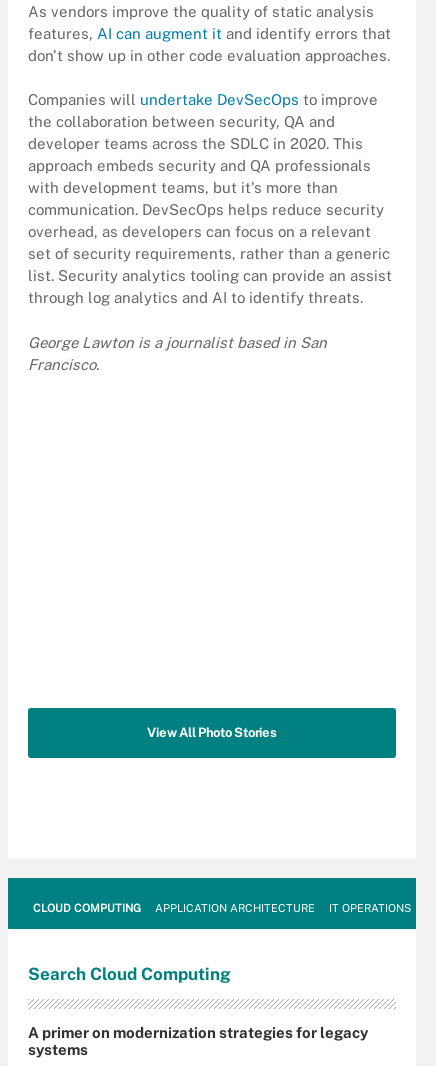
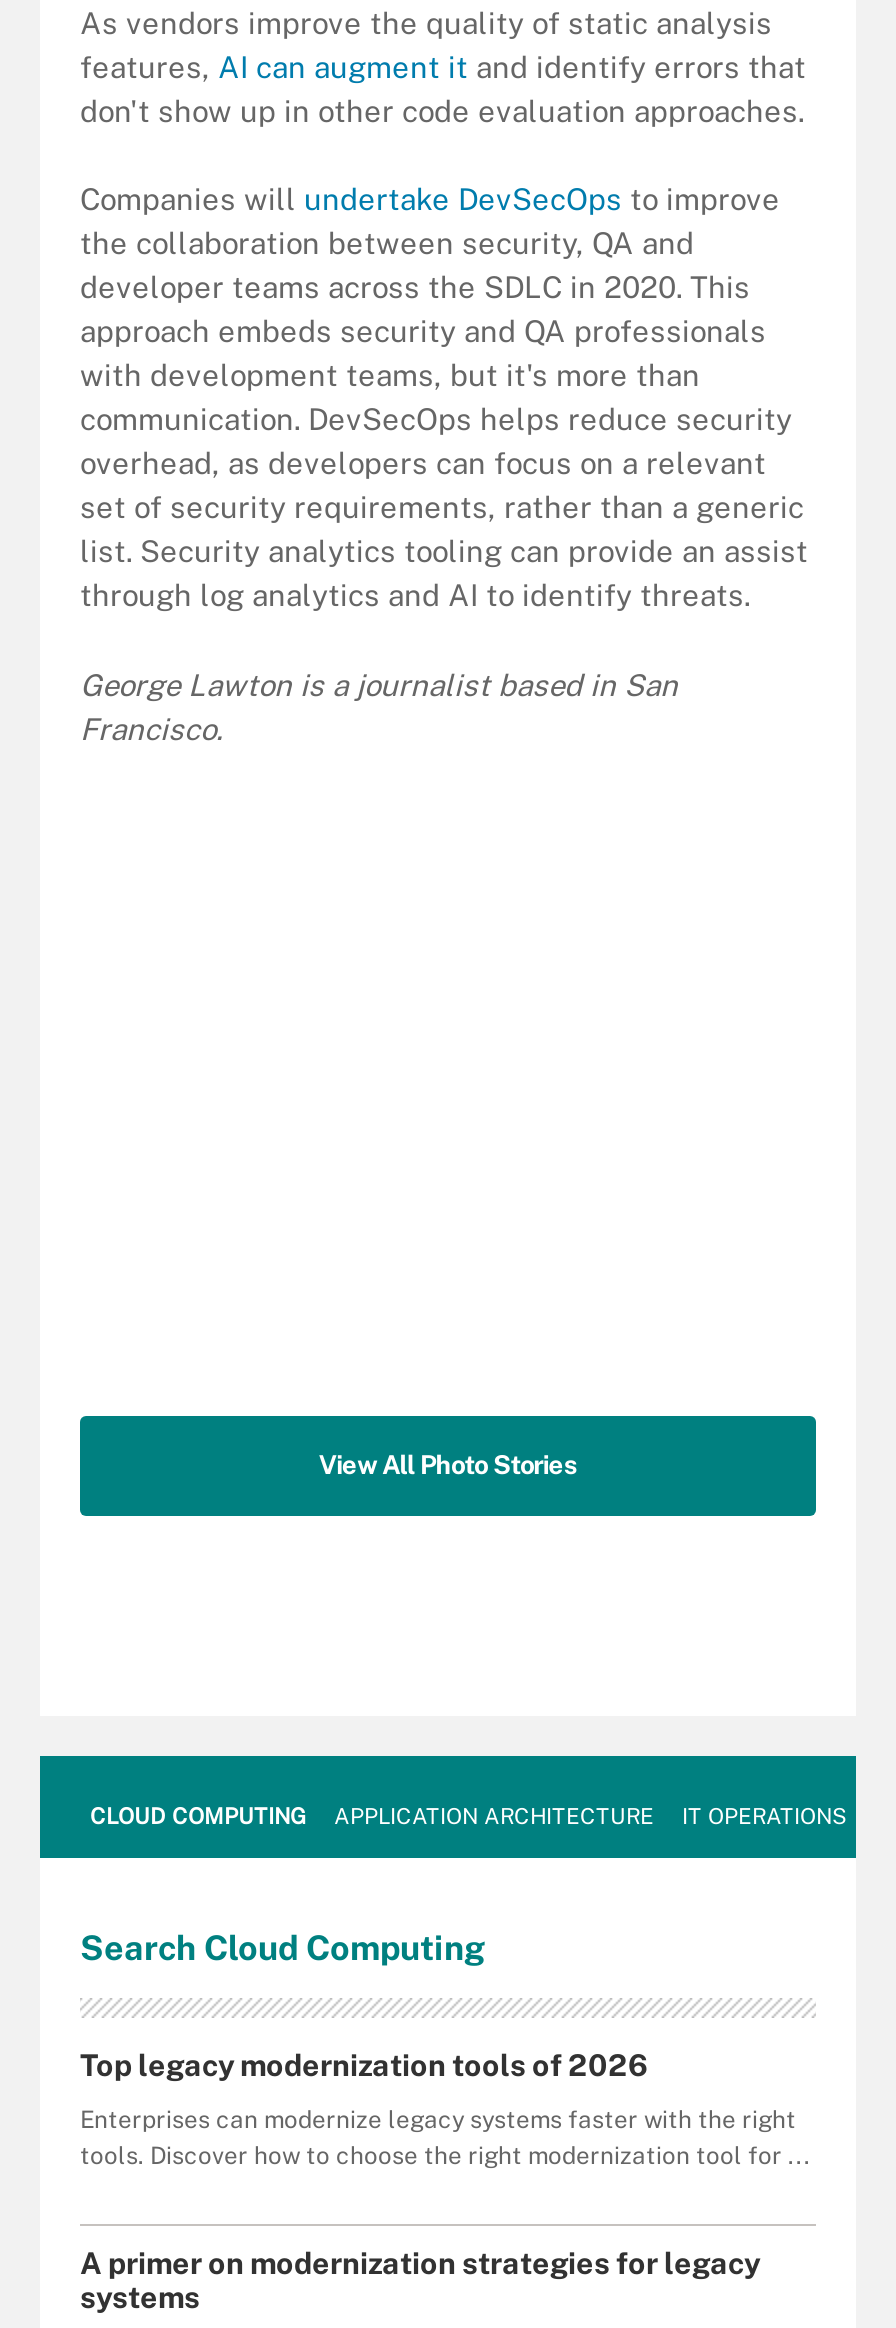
+ Top legacy modernization tools of 2026
+ Enterprises can modernize legacy systems faster with the right
+ tools. Discover how to choose the right modernization tool for ...
